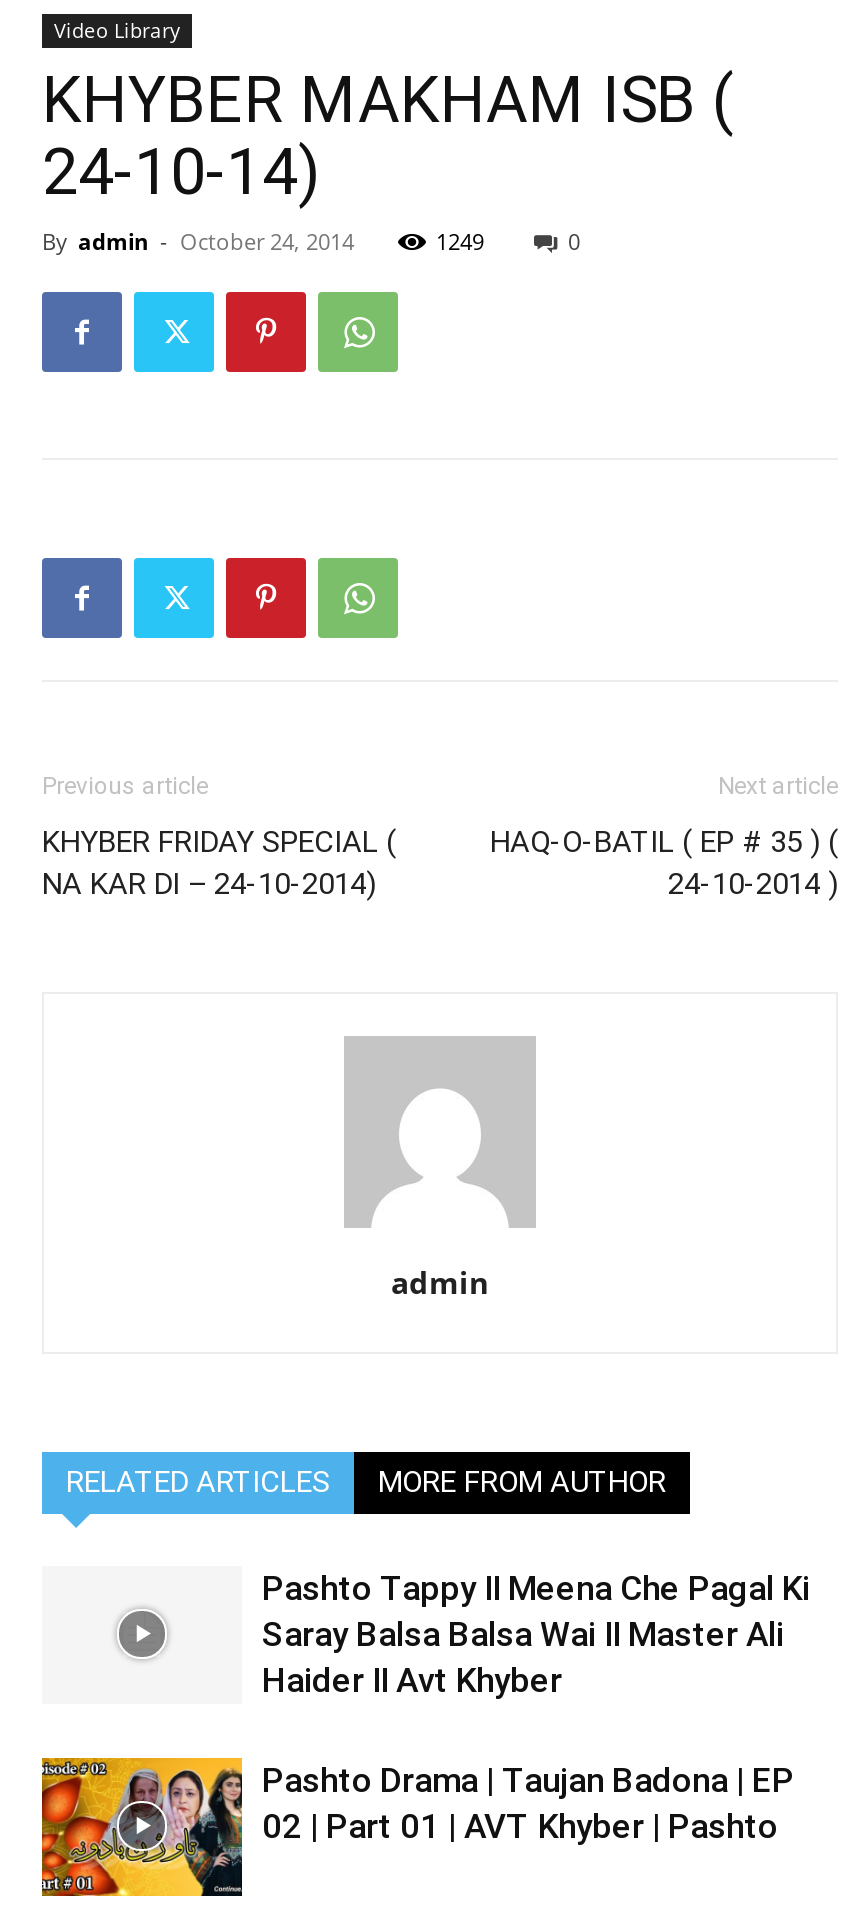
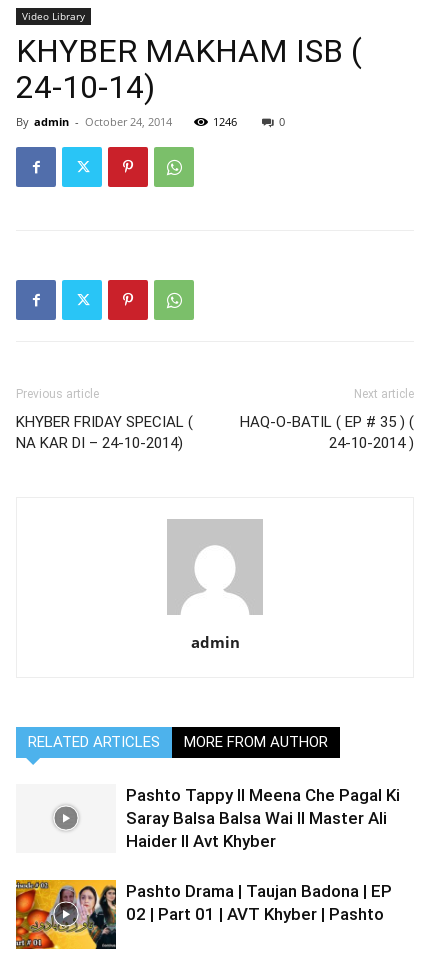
- 1249
+ 1246
